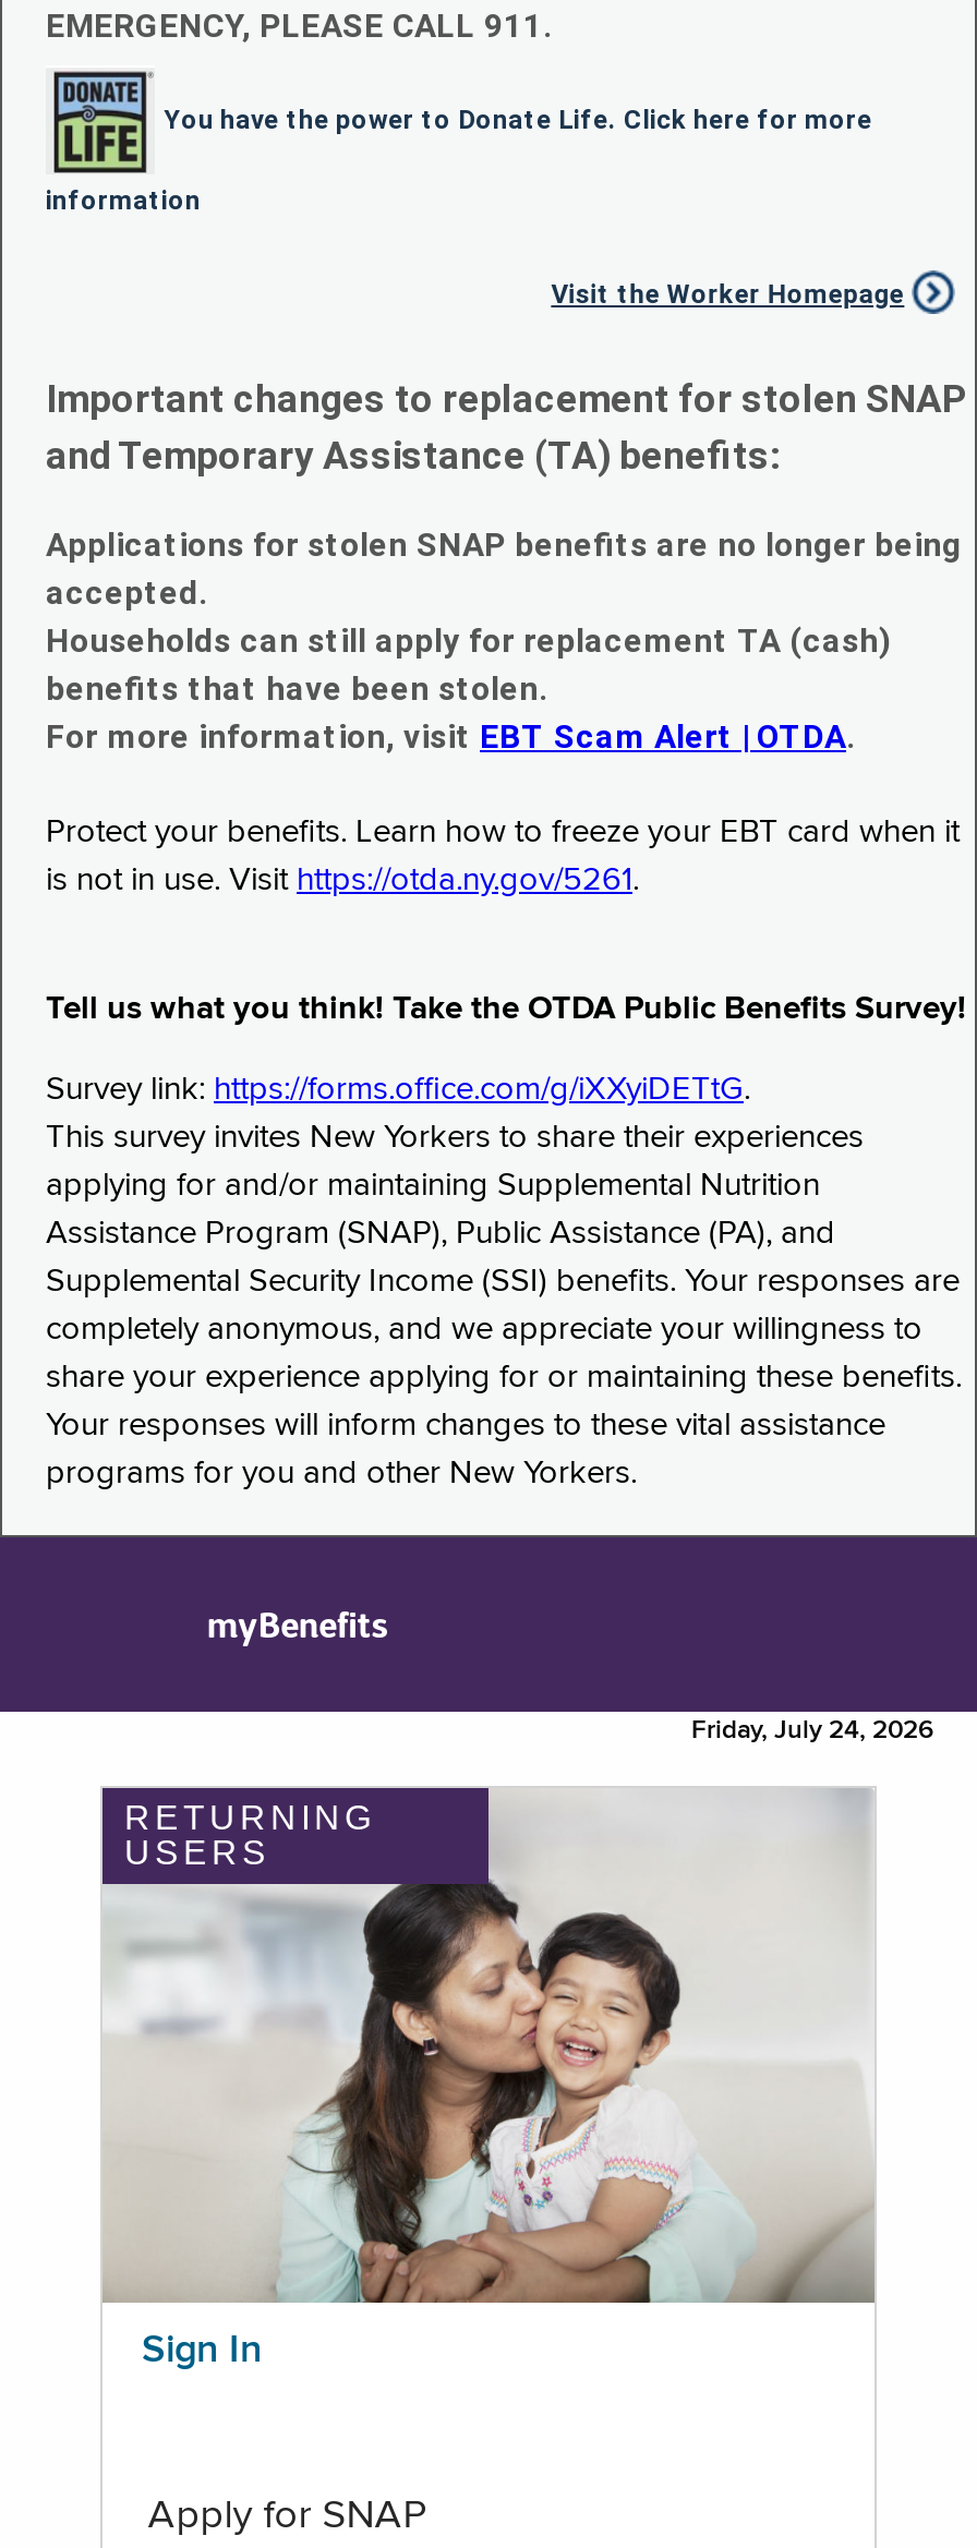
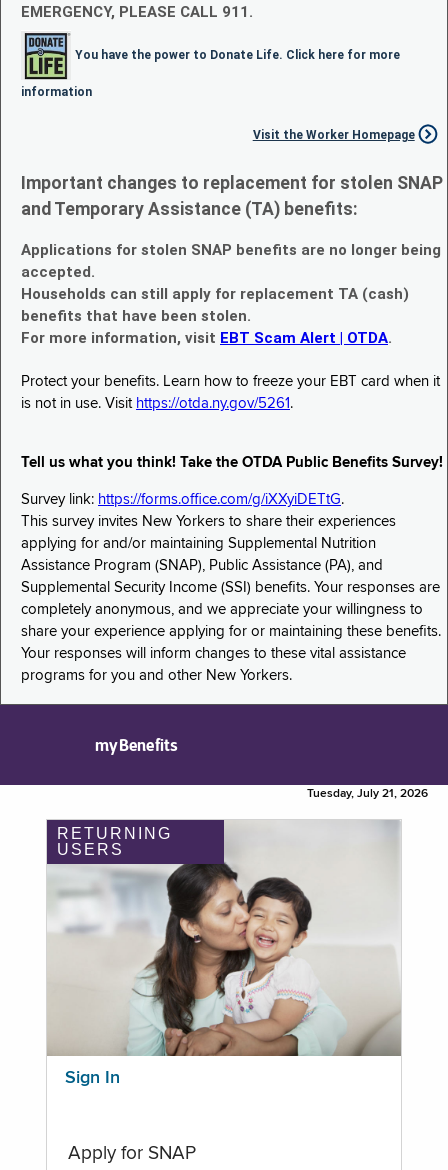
- Friday, July 24, 2026
+ Tuesday, July 21, 2026
